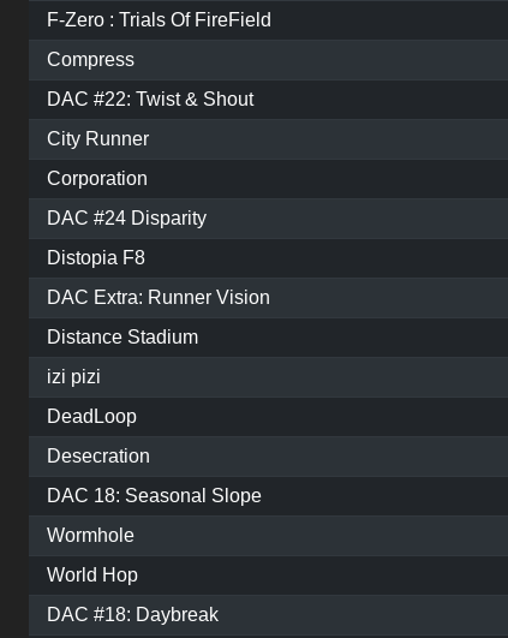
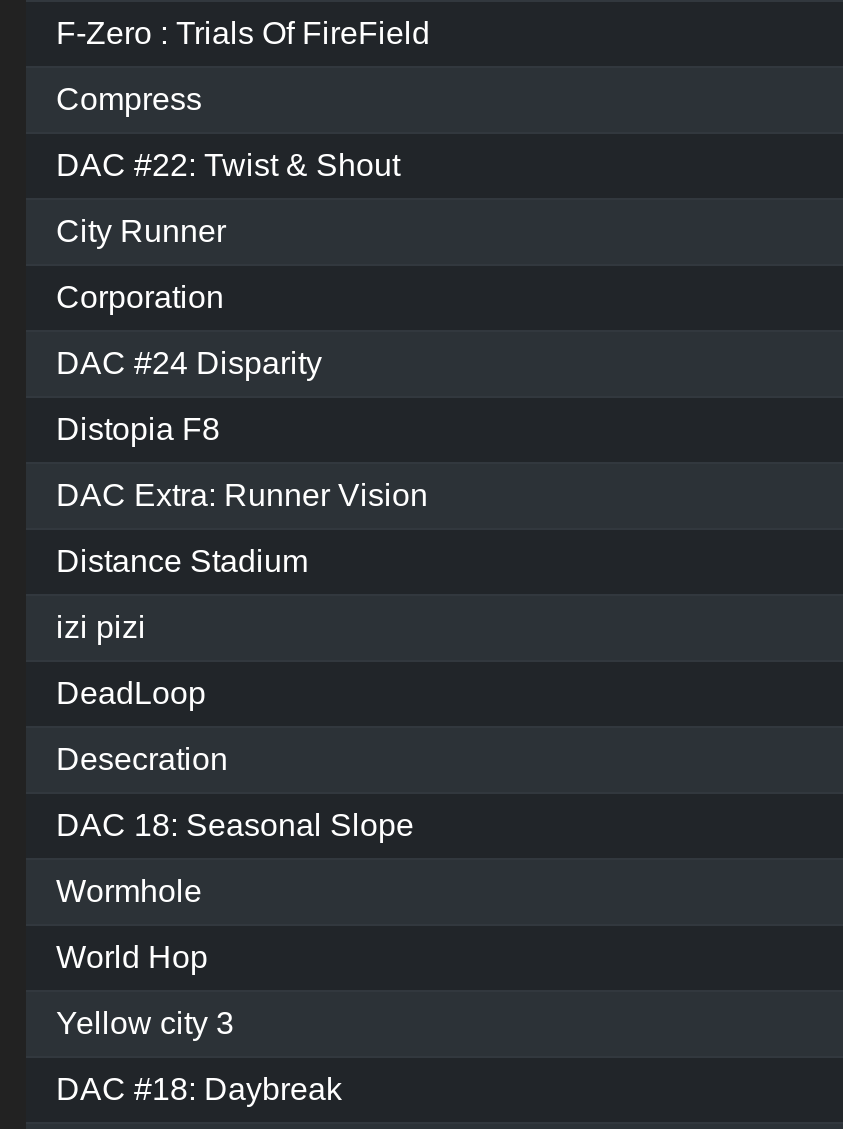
+ Yellow city 3
